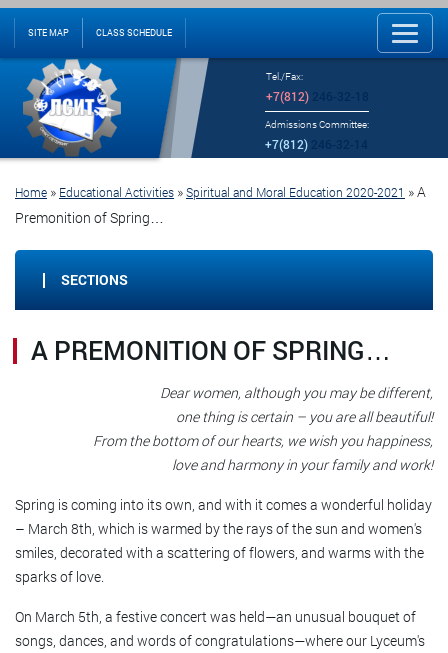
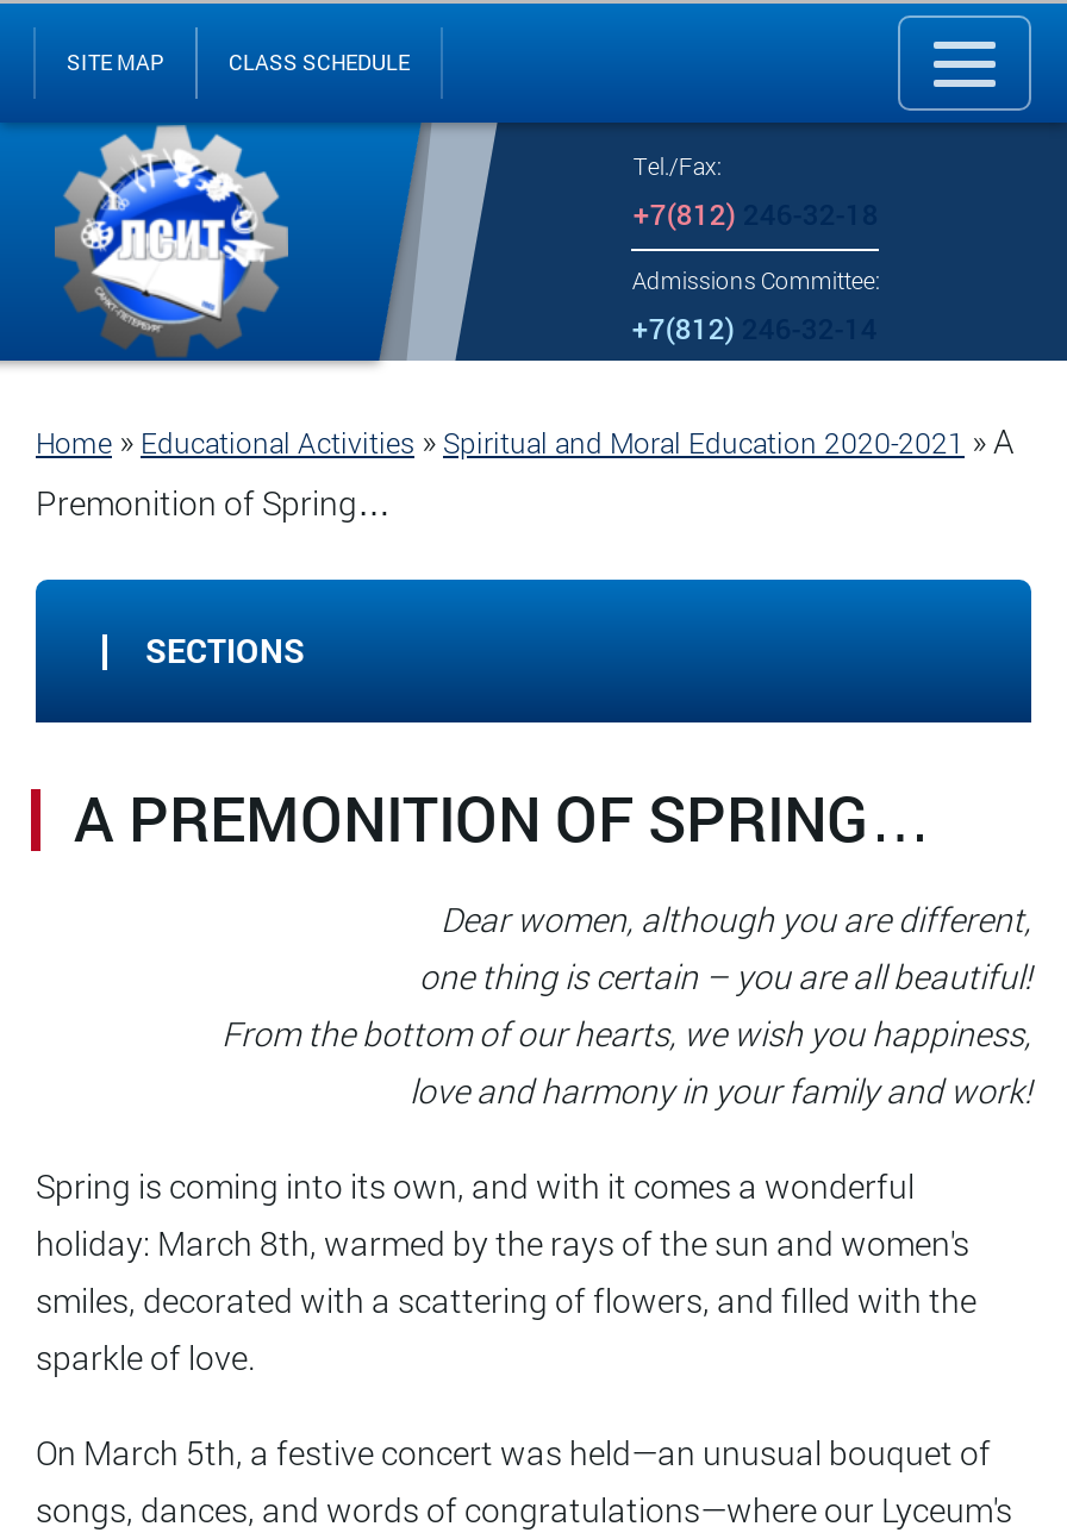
- Dear women, although you may be different,
+ Dear women, although you are different,

- Spring is coming into its own, and with it comes a wonderful holiday
- – March 8th, which is warmed by the rays of the sun and women's
- smiles, decorated with a scattering of flowers, and warms with the
- sparks of love.
+ Spring is coming into its own, and with it comes a wonderful
+ holiday: March 8th, warmed by the rays of the sun and women's
+ smiles, decorated with a scattering of flowers, and filled with the
+ sparkle of love.
